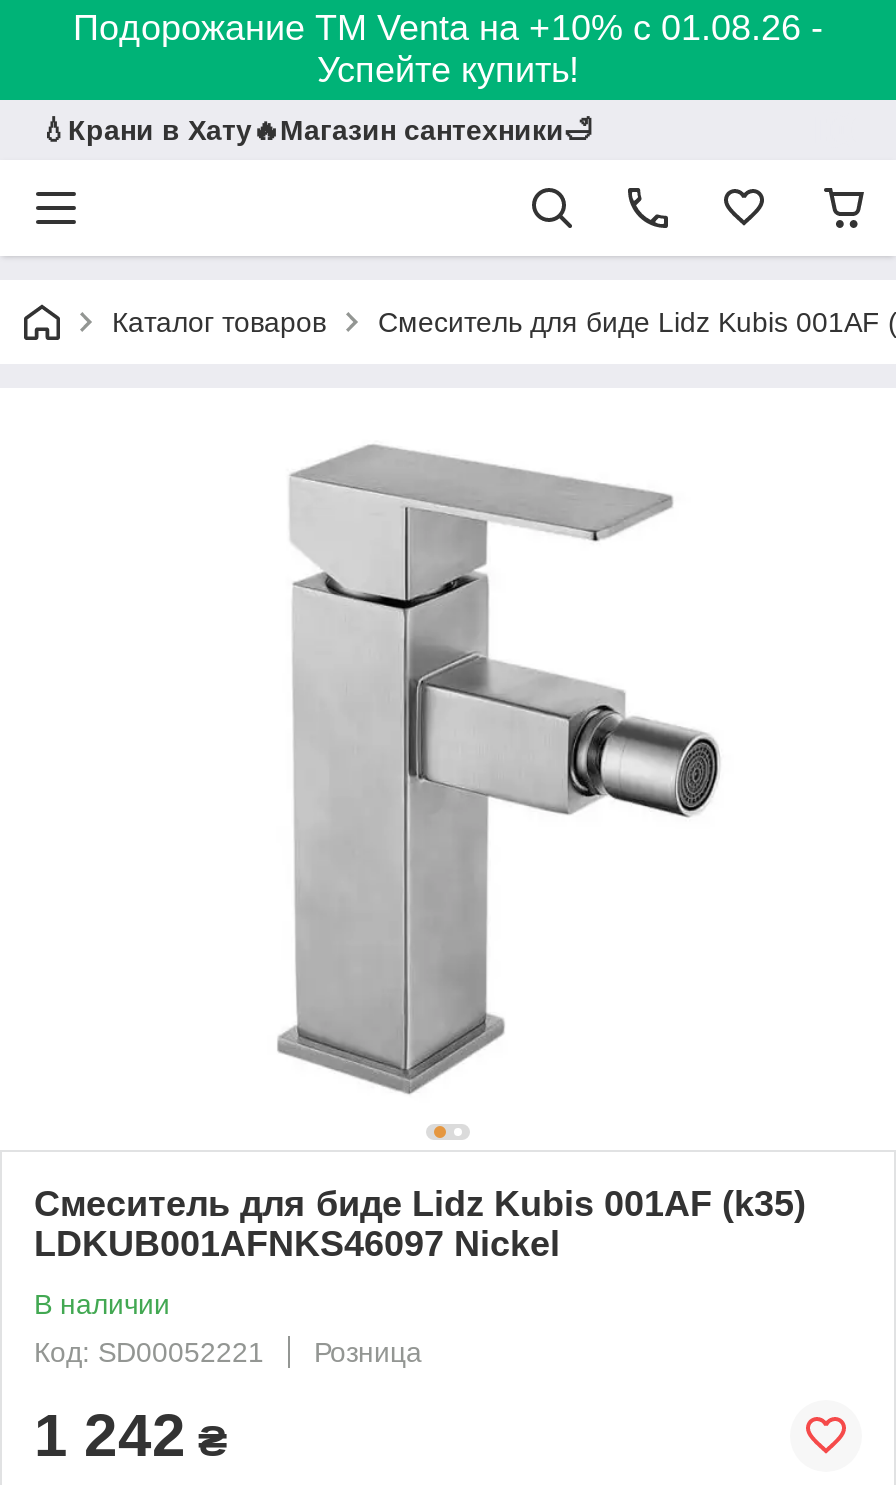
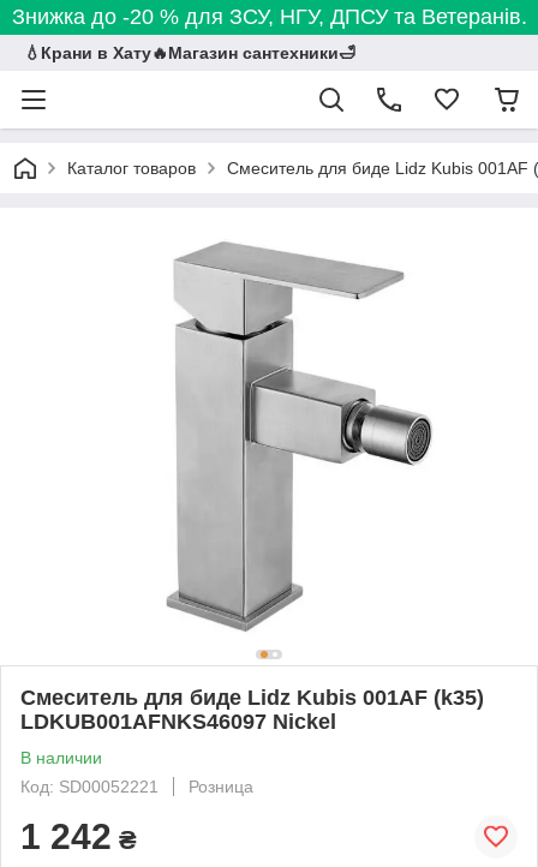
- Подорожание ТМ Venta на +10% с 01.08.26 -
- Успейте купить!
+ Знижка до -20 % для ЗСУ, НГУ, ДПСУ та Ветеранів.
